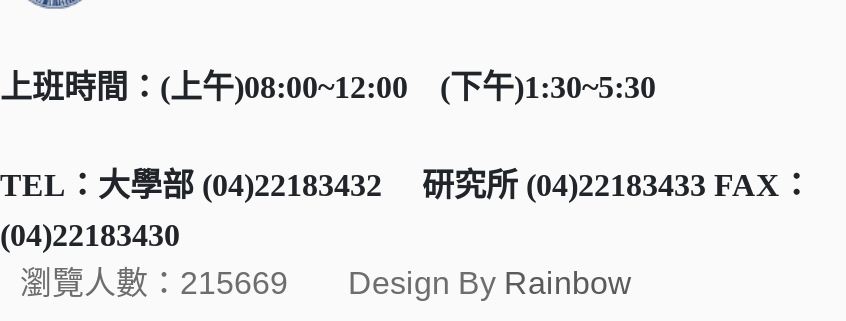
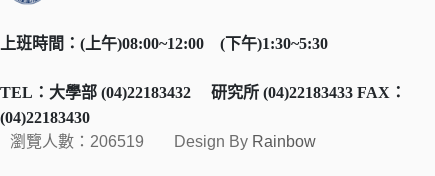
- 瀏覽人數：215669 Design By Rainbow
+ 瀏覽人數：206519 Design By Rainbow
